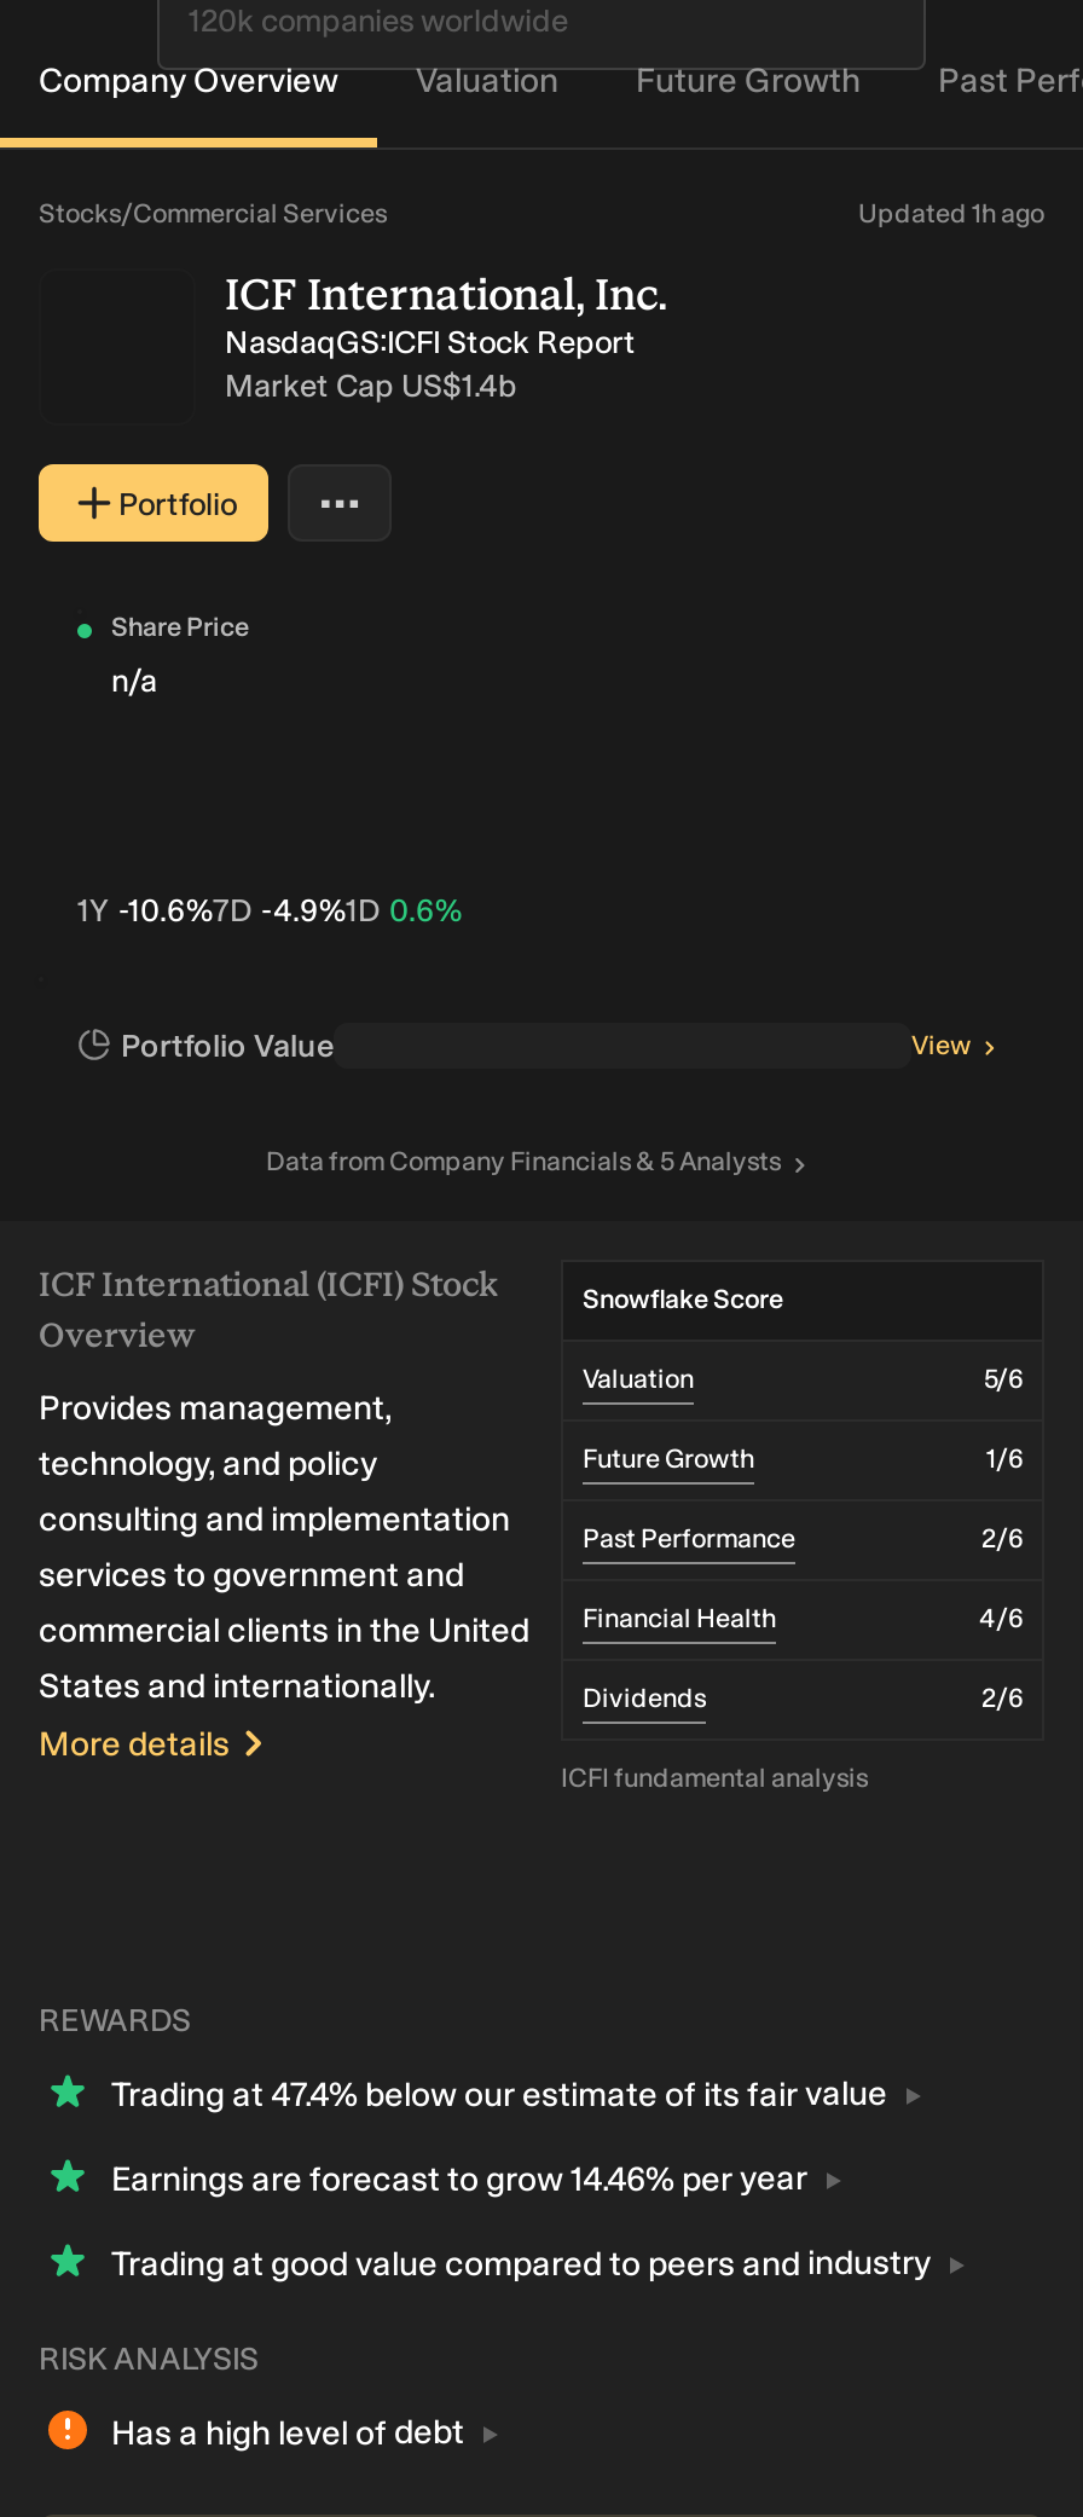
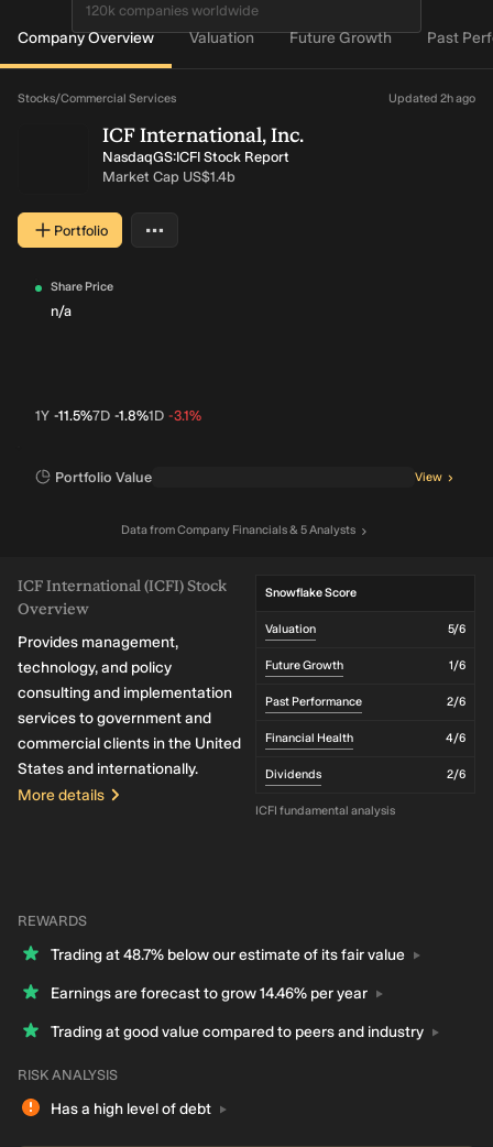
- Updated 1h ago
+ Updated 2h ago

- 1Y -10.6%7D -4.9%1D 0.6%
+ 1Y -11.5%7D -1.8%1D -3.1%

- Trading at 47.4% below our estimate of its fair value
+ Trading at 48.7% below our estimate of its fair value
